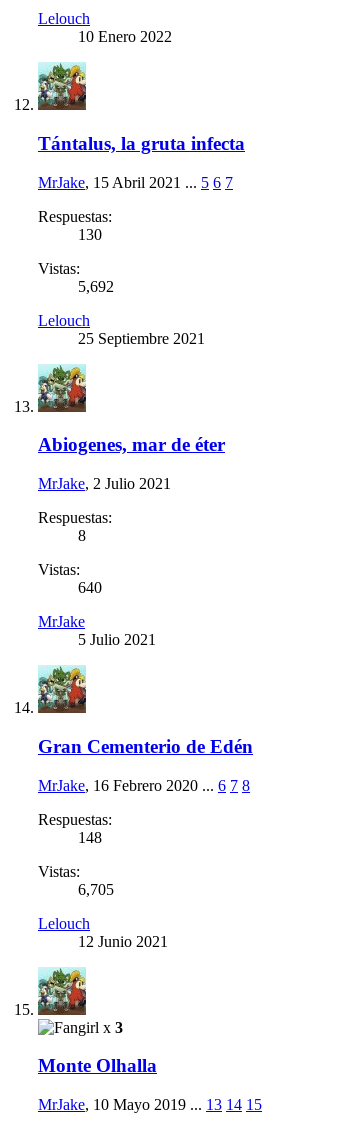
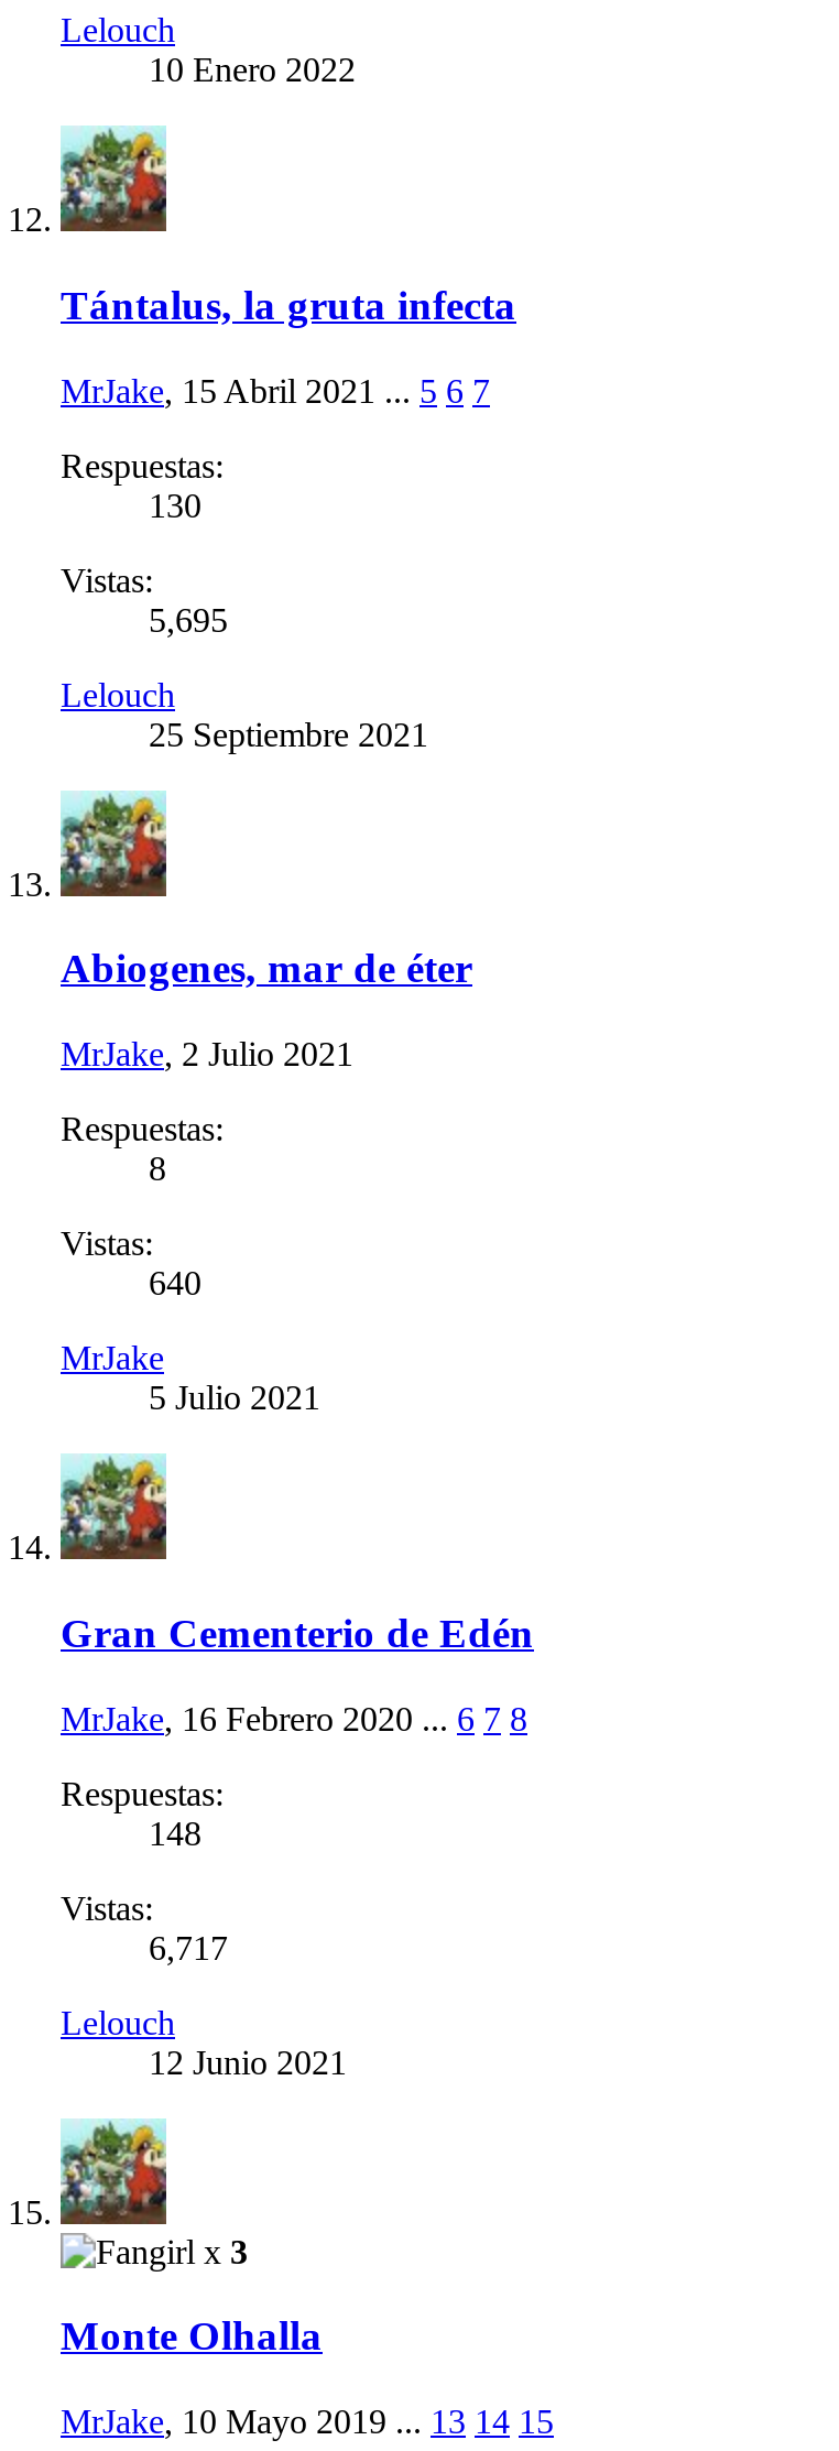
- 5,692
+ 5,695

- 6,705
+ 6,717
